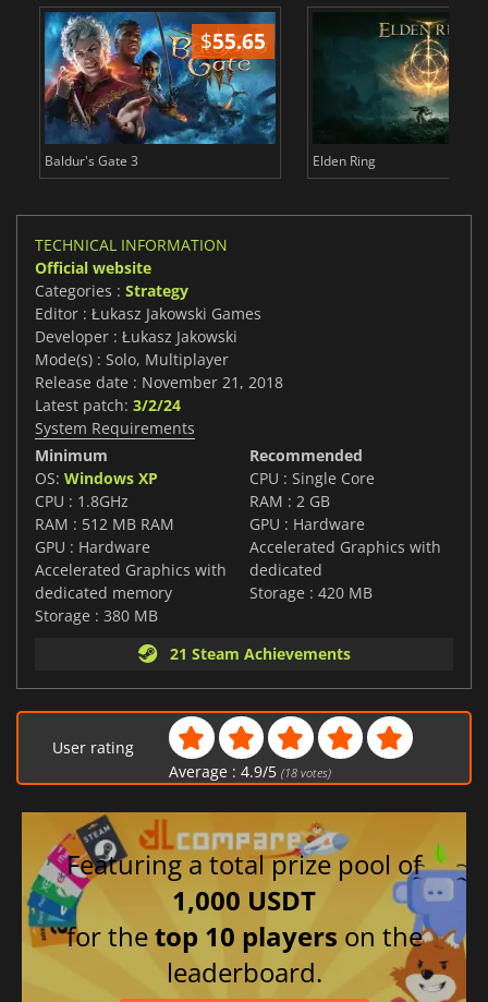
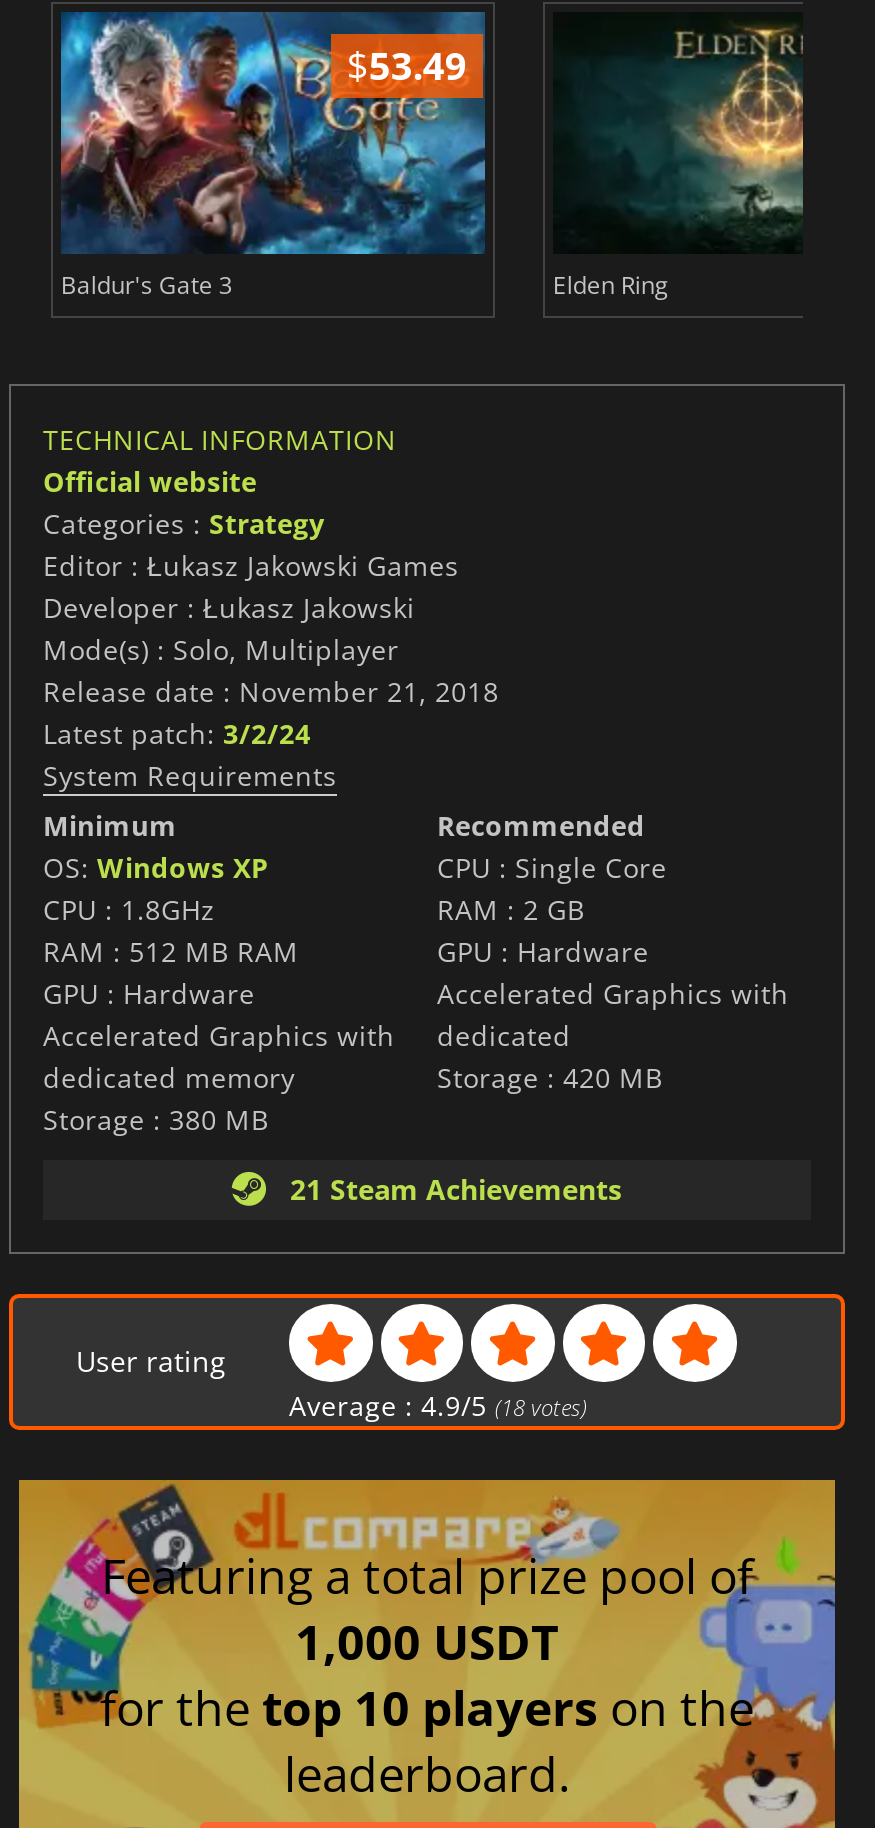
- $55.65
+ $53.49
